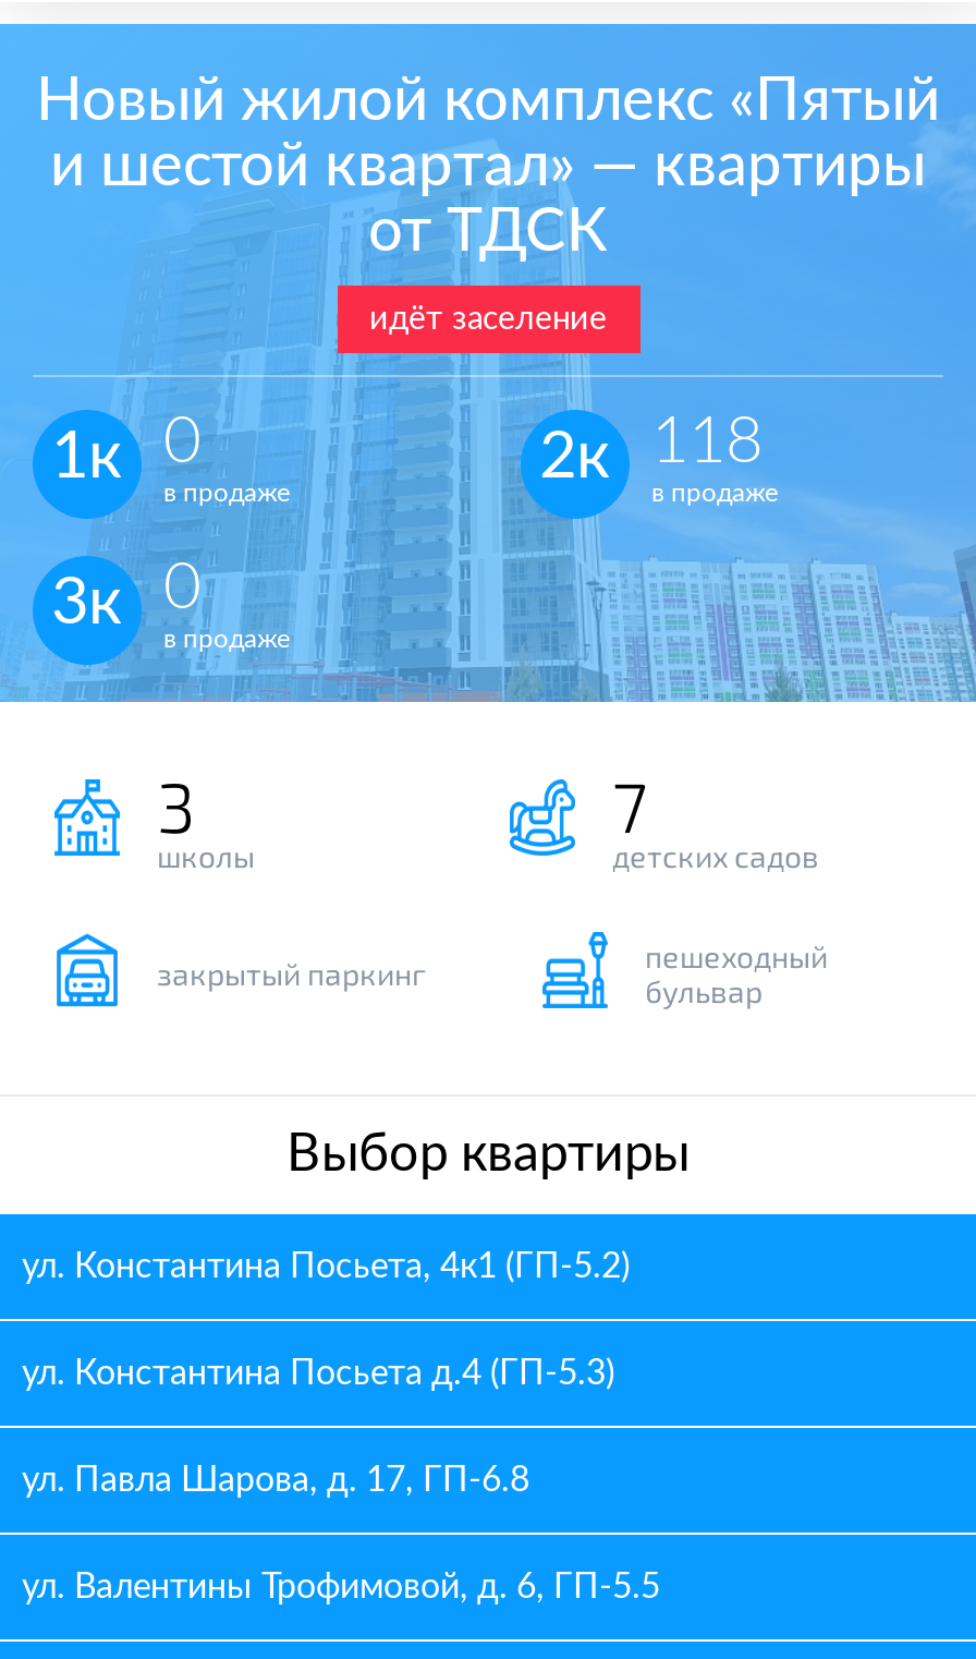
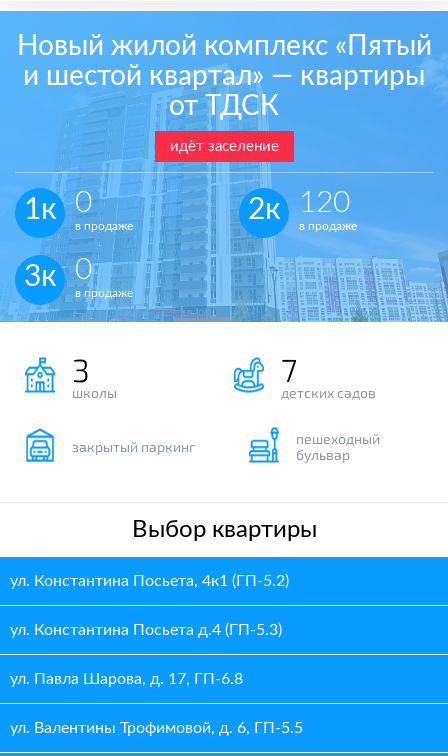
- 2к 118
+ 2к 120
